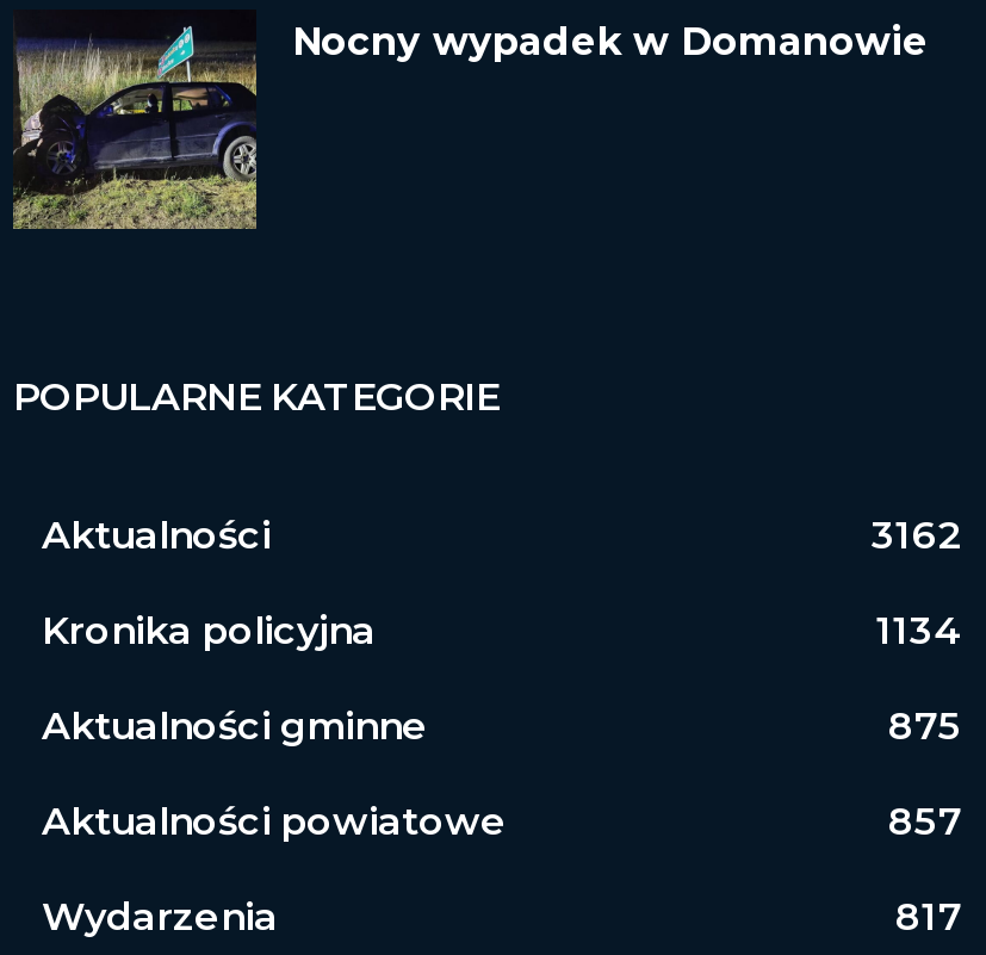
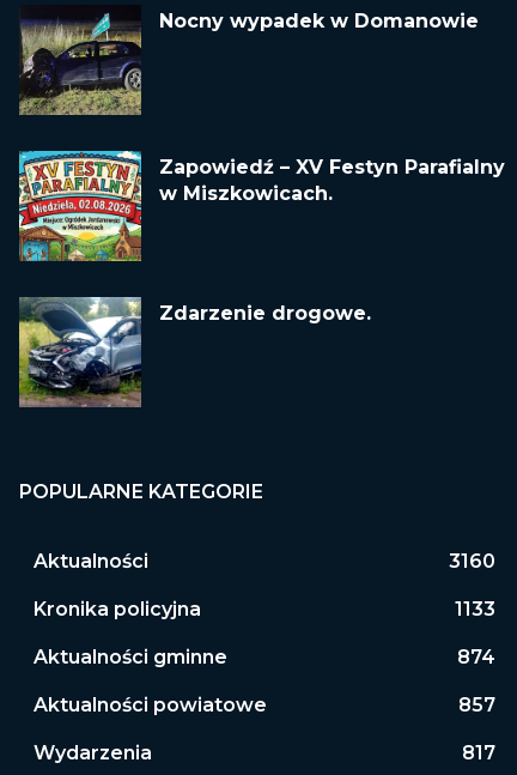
+ [image]
+ Zapowiedź – XV Festyn Parafialny
+ w Miszkowicach.

+ [image]
+ Zdarzenie drogowe.

- 3162
+ 3160

- 1134
+ 1133

- 875
+ 874
